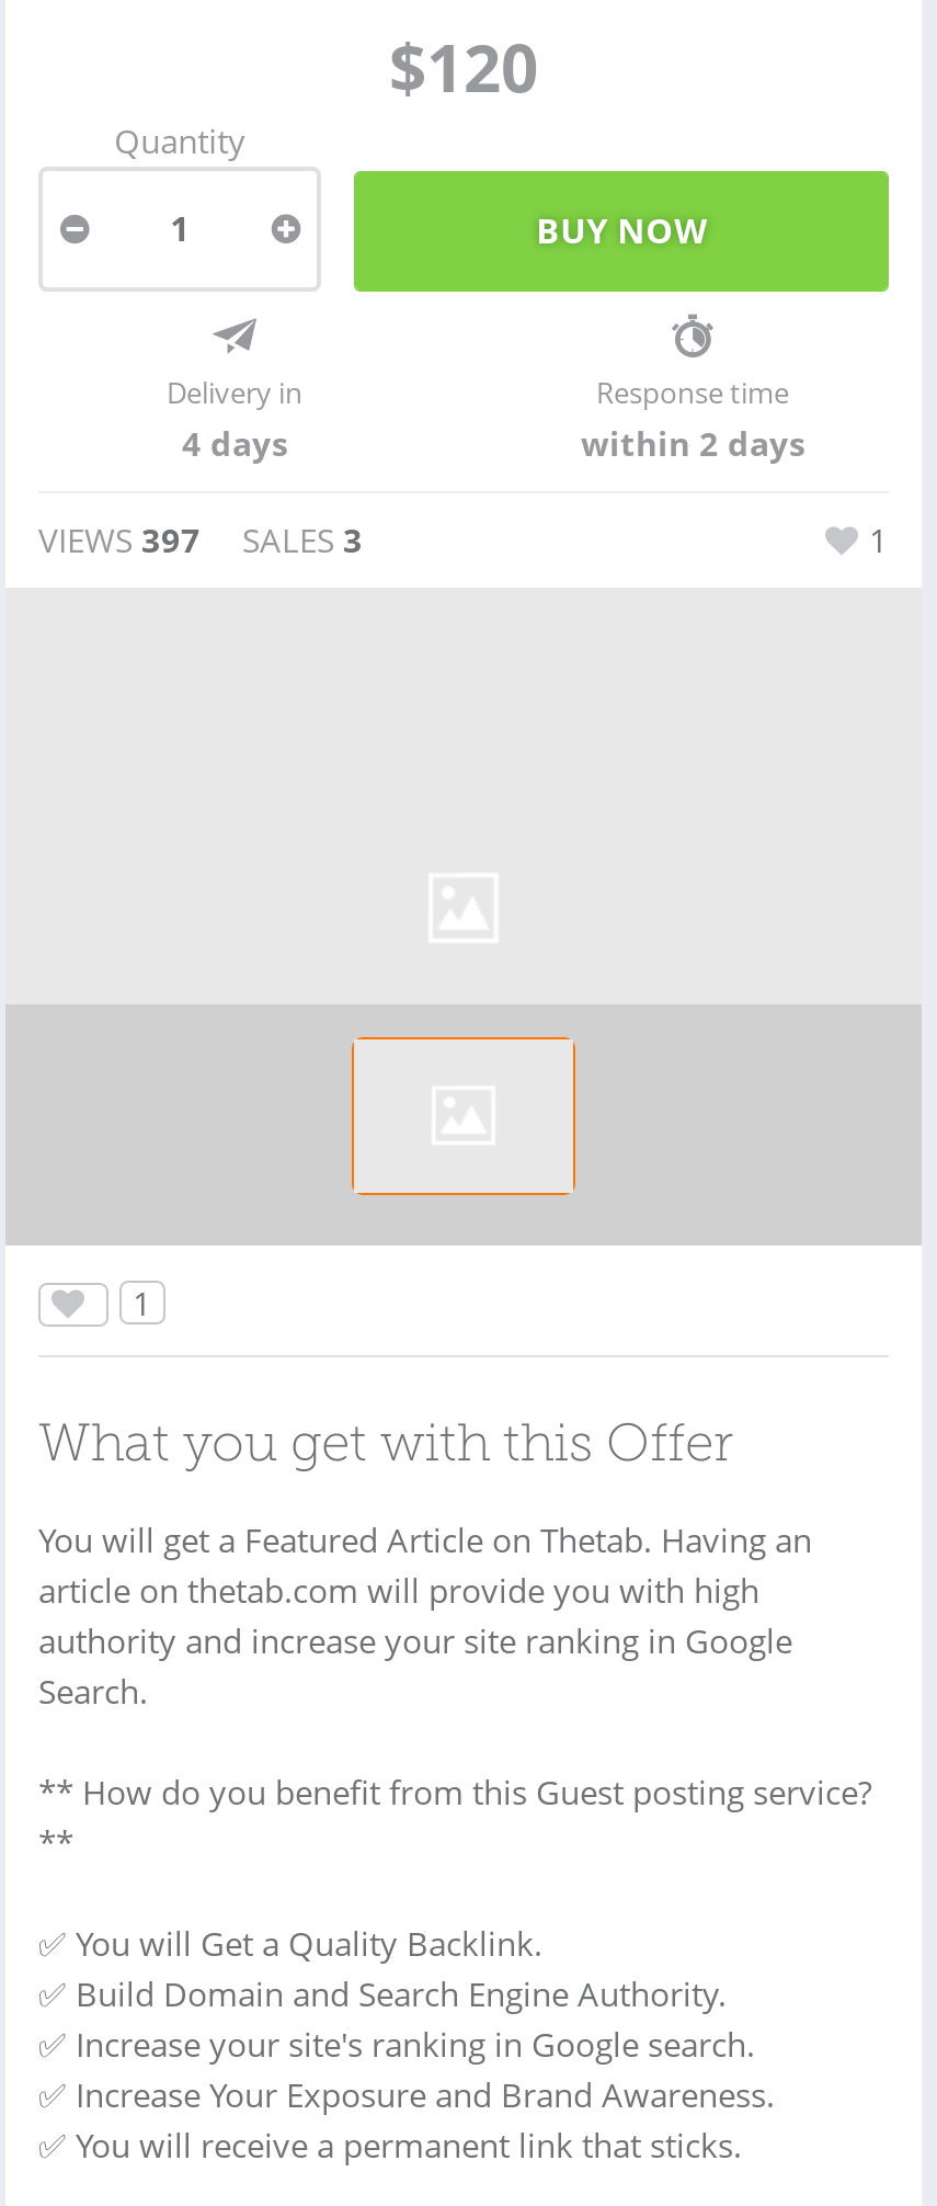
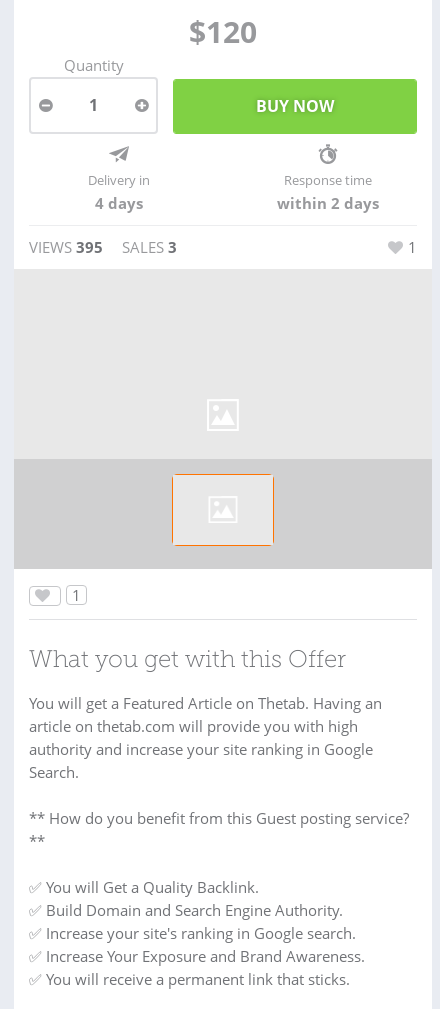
- VIEWS 397 SALES 3
+ VIEWS 395 SALES 3
